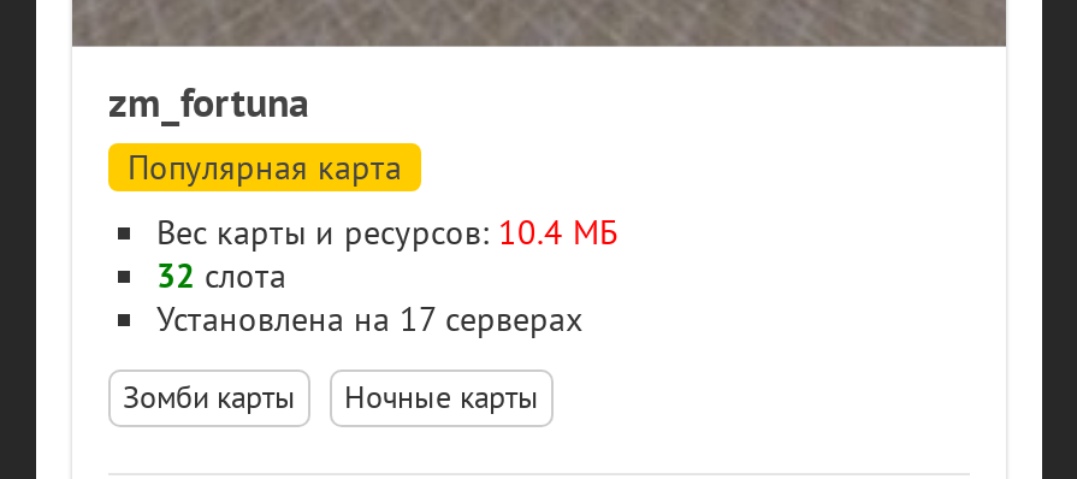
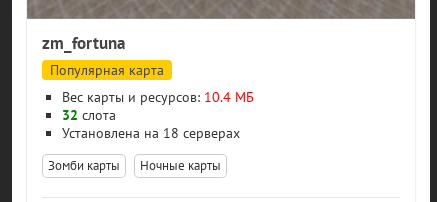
- 17 серверах
+ 18 серверах
